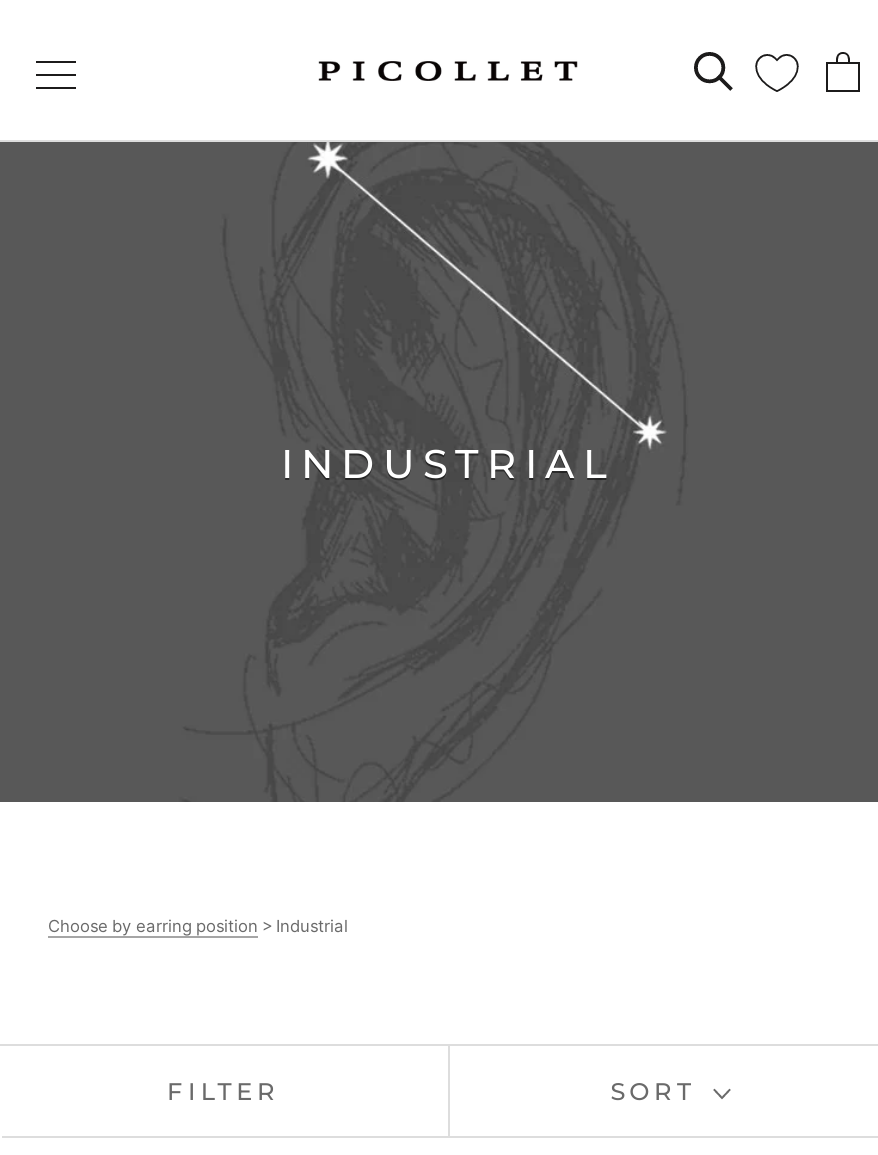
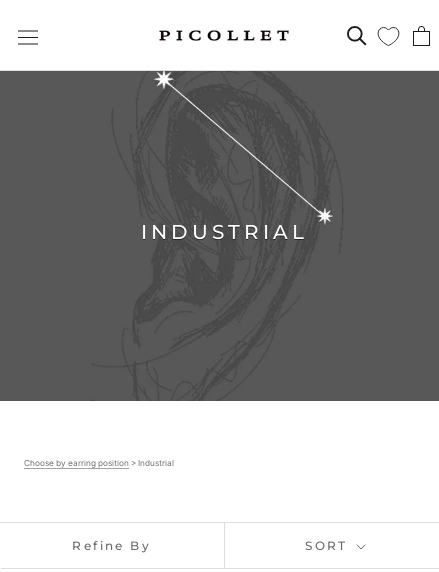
- FILTER
+ Refine By
